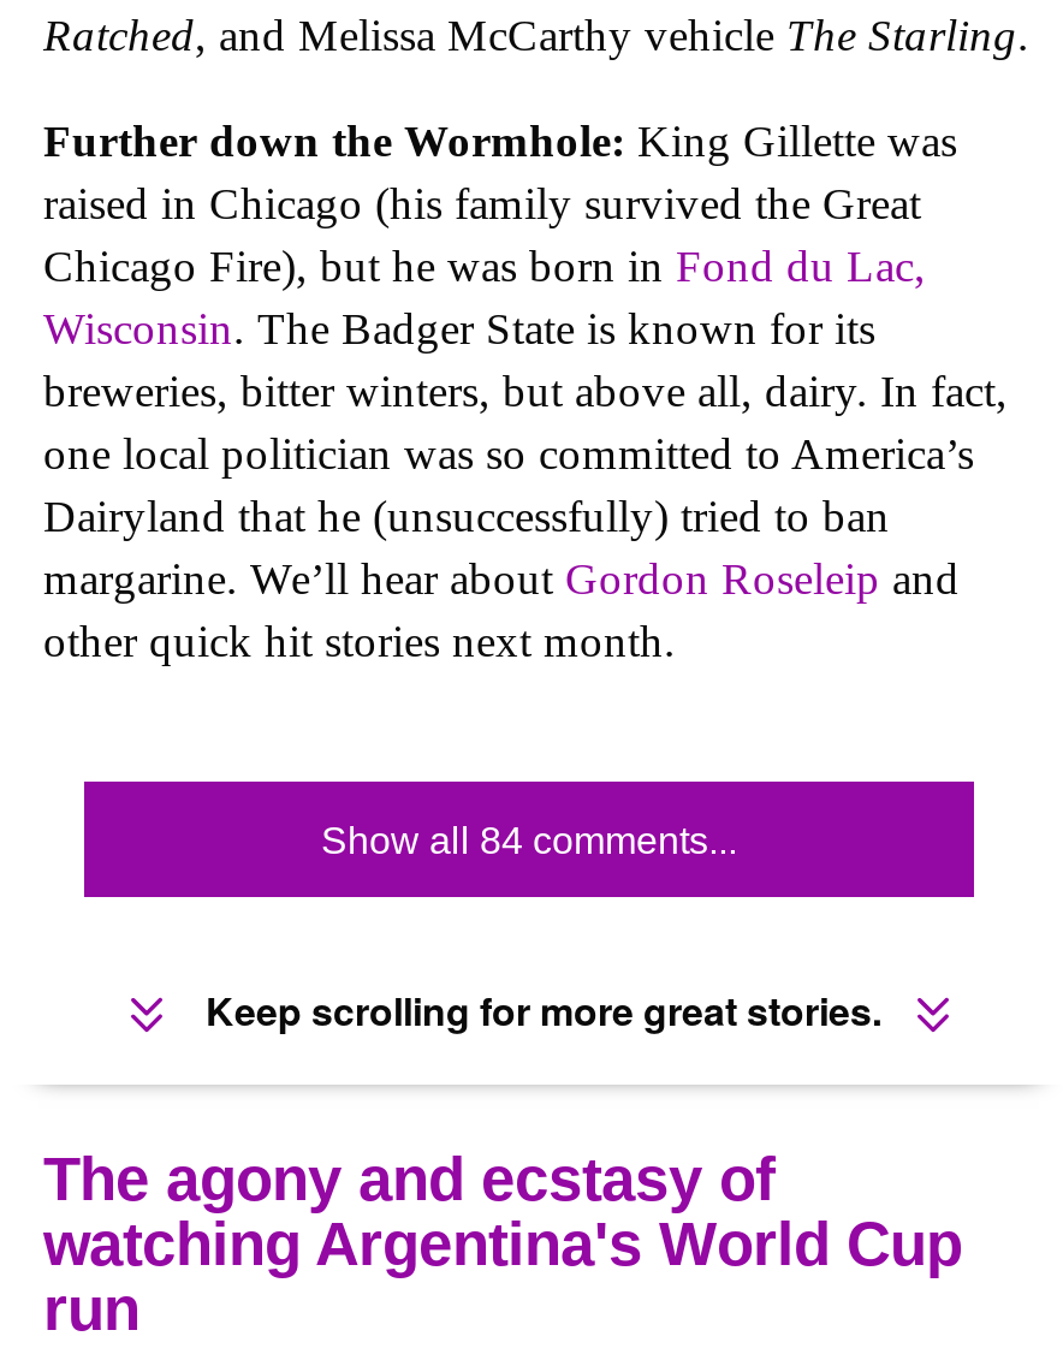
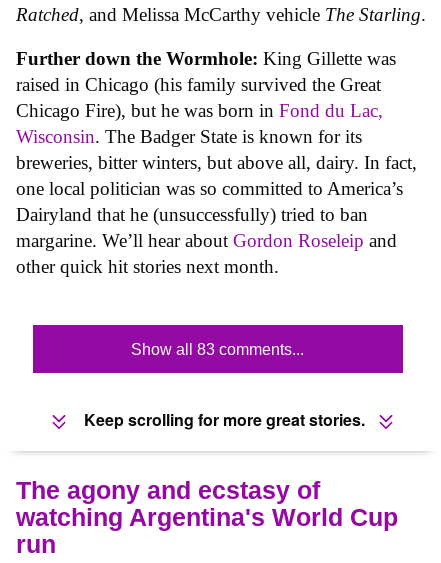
- Show all 84 comments...
+ Show all 83 comments...
